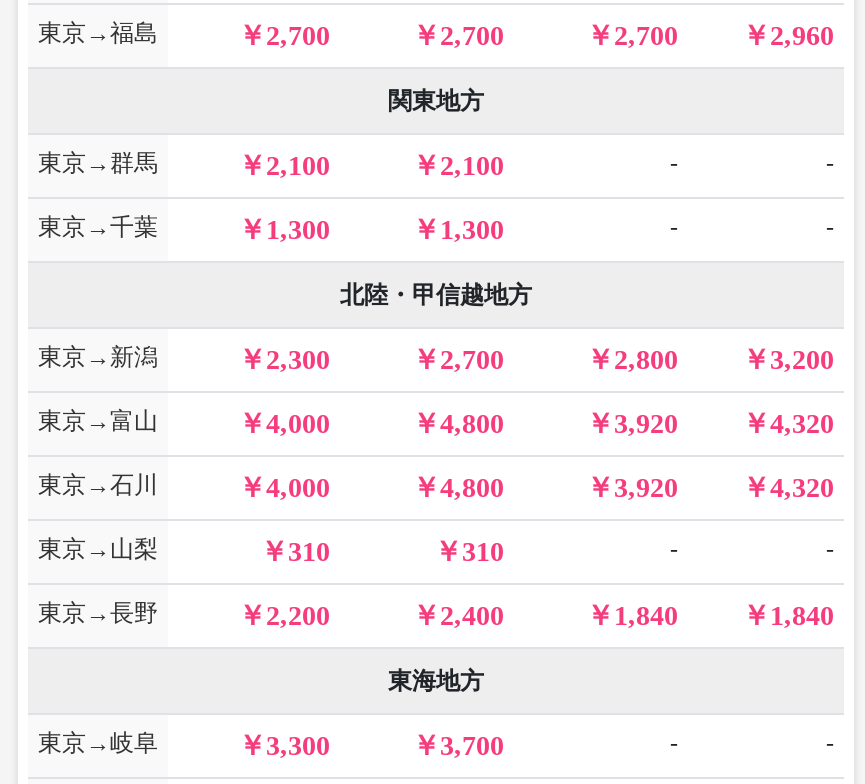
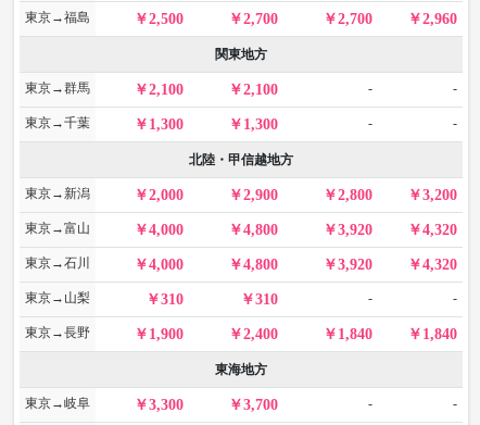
- 2,700
+ 2,500

- 2,300
+ 2,000

- 2,700
+ 2,900

- 2,200
+ 1,900
